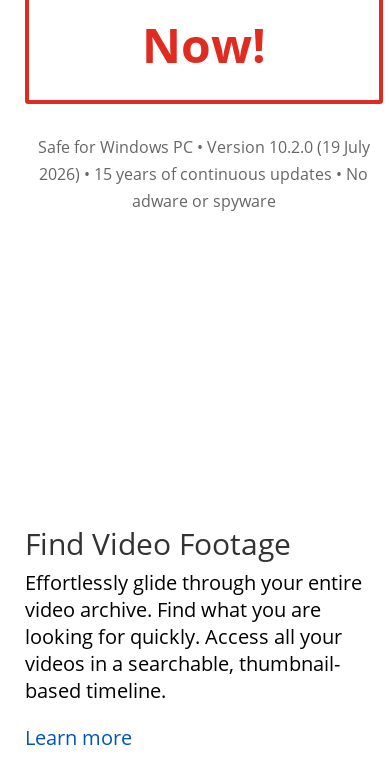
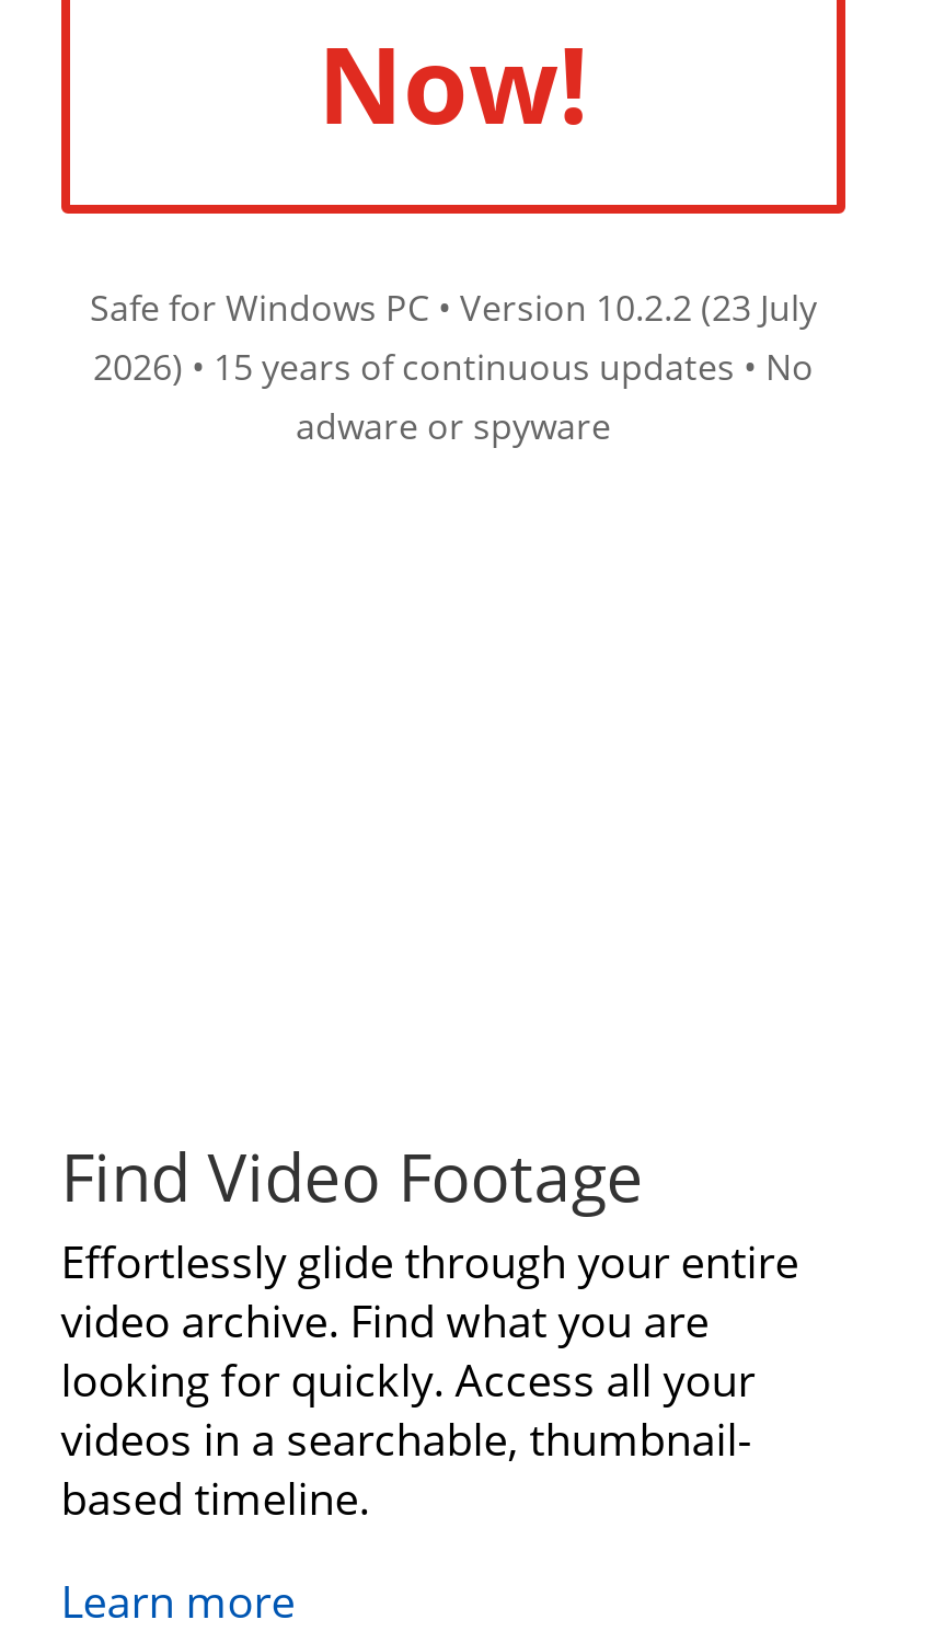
- Safe for Windows PC • Version 10.2.0 (19 July
+ Safe for Windows PC • Version 10.2.2 (23 July
